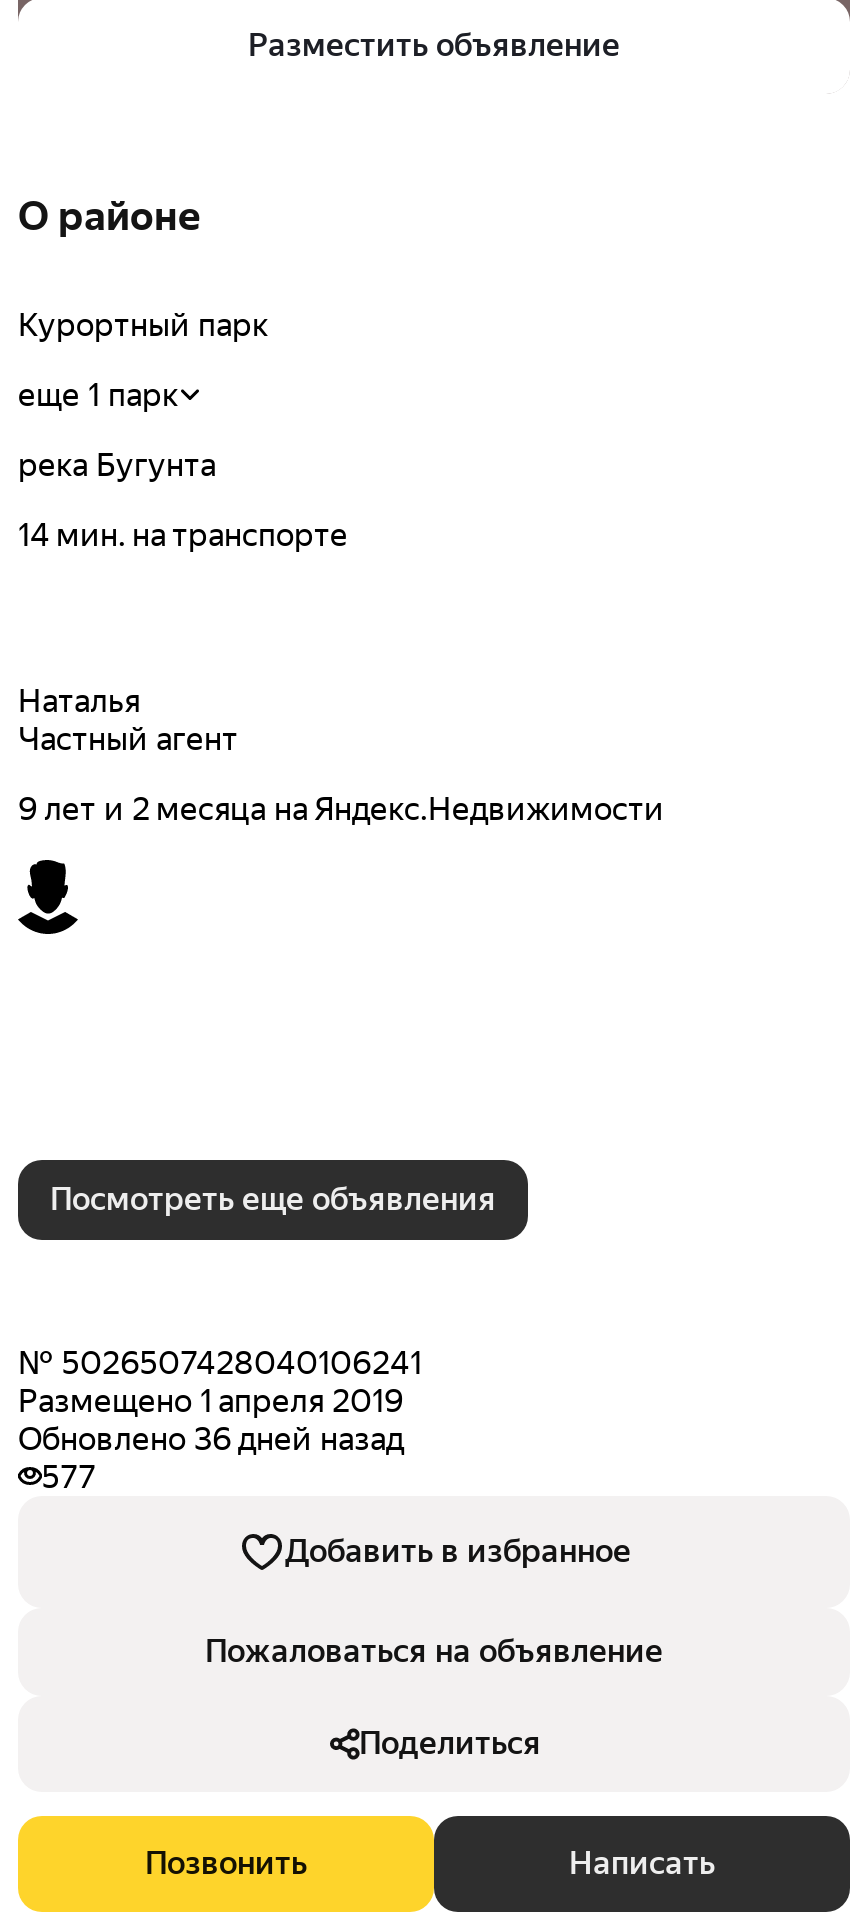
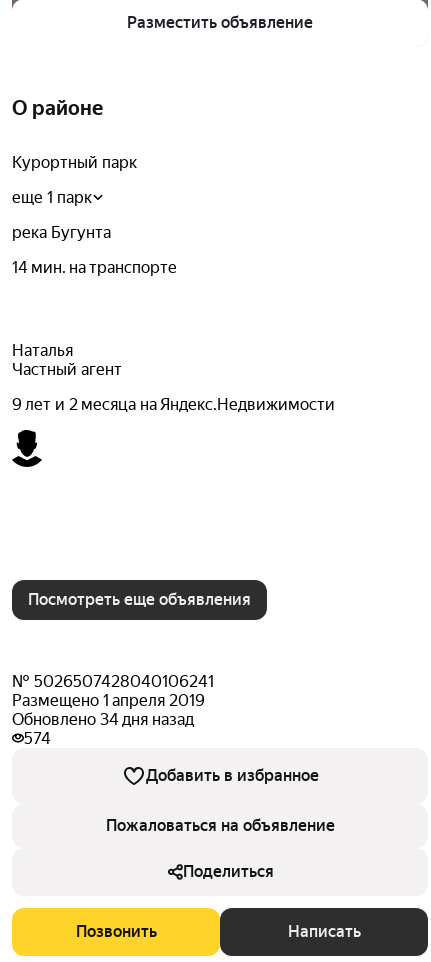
- Обновлено 36 дней назад
+ Обновлено 34 дня назад

- 577
+ 574
